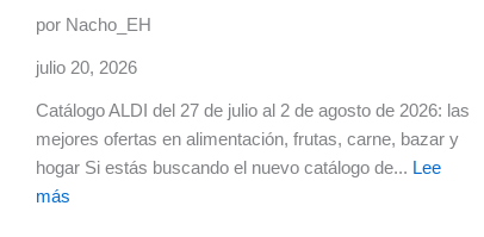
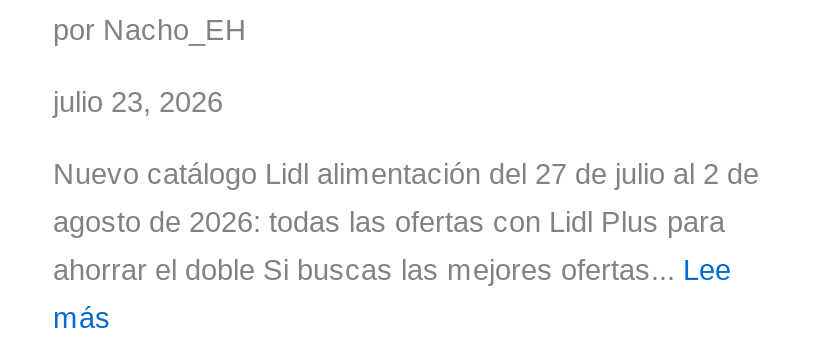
- julio 20, 2026
+ julio 23, 2026

- Catálogo ALDI del 27 de julio al 2 de agosto de 2026: las
+ Nuevo catálogo Lidl alimentación del 27 de julio al 2 de

- mejores ofertas en alimentación, frutas, carne, bazar y
+ agosto de 2026: todas las ofertas con Lidl Plus para

- hogar Si estás buscando el nuevo catálogo de... Lee
+ ahorrar el doble Si buscas las mejores ofertas... Lee
